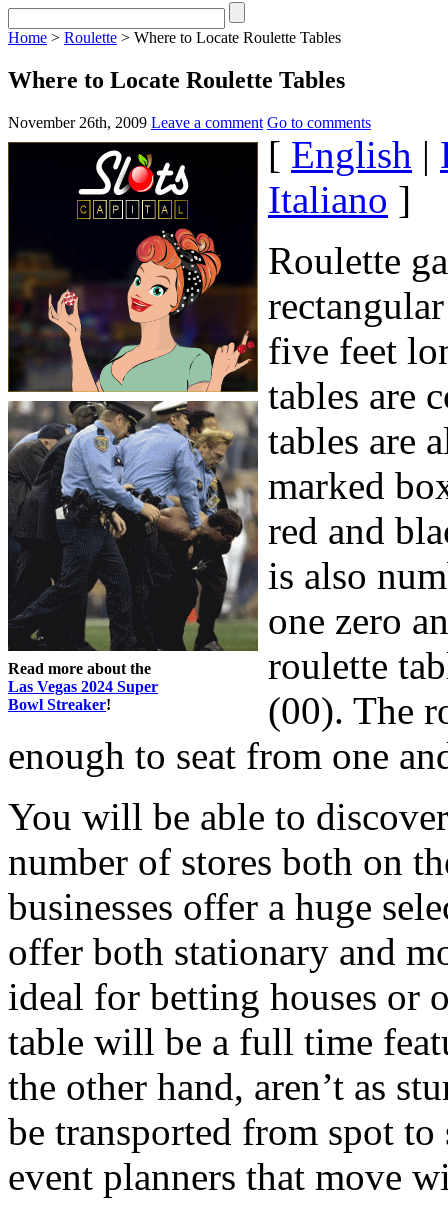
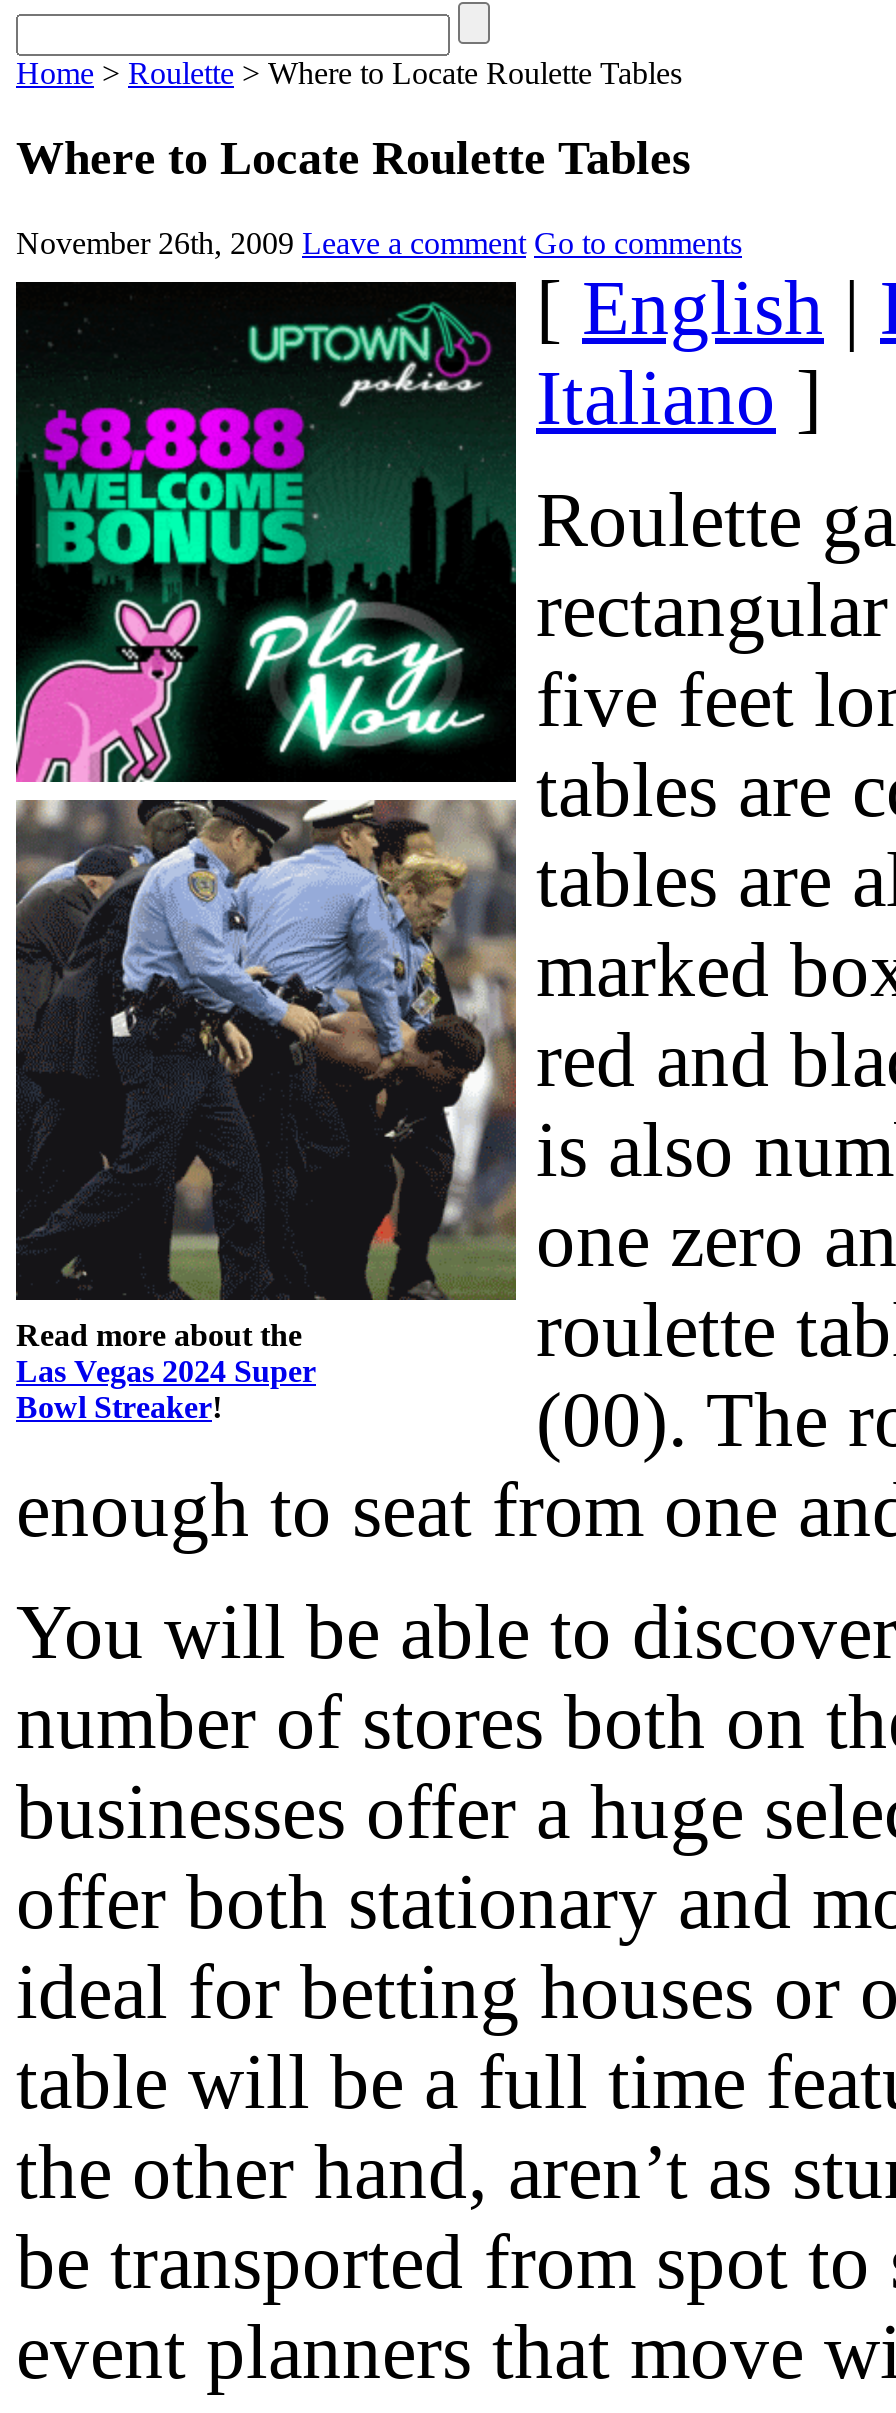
- [image]
+ [image]
